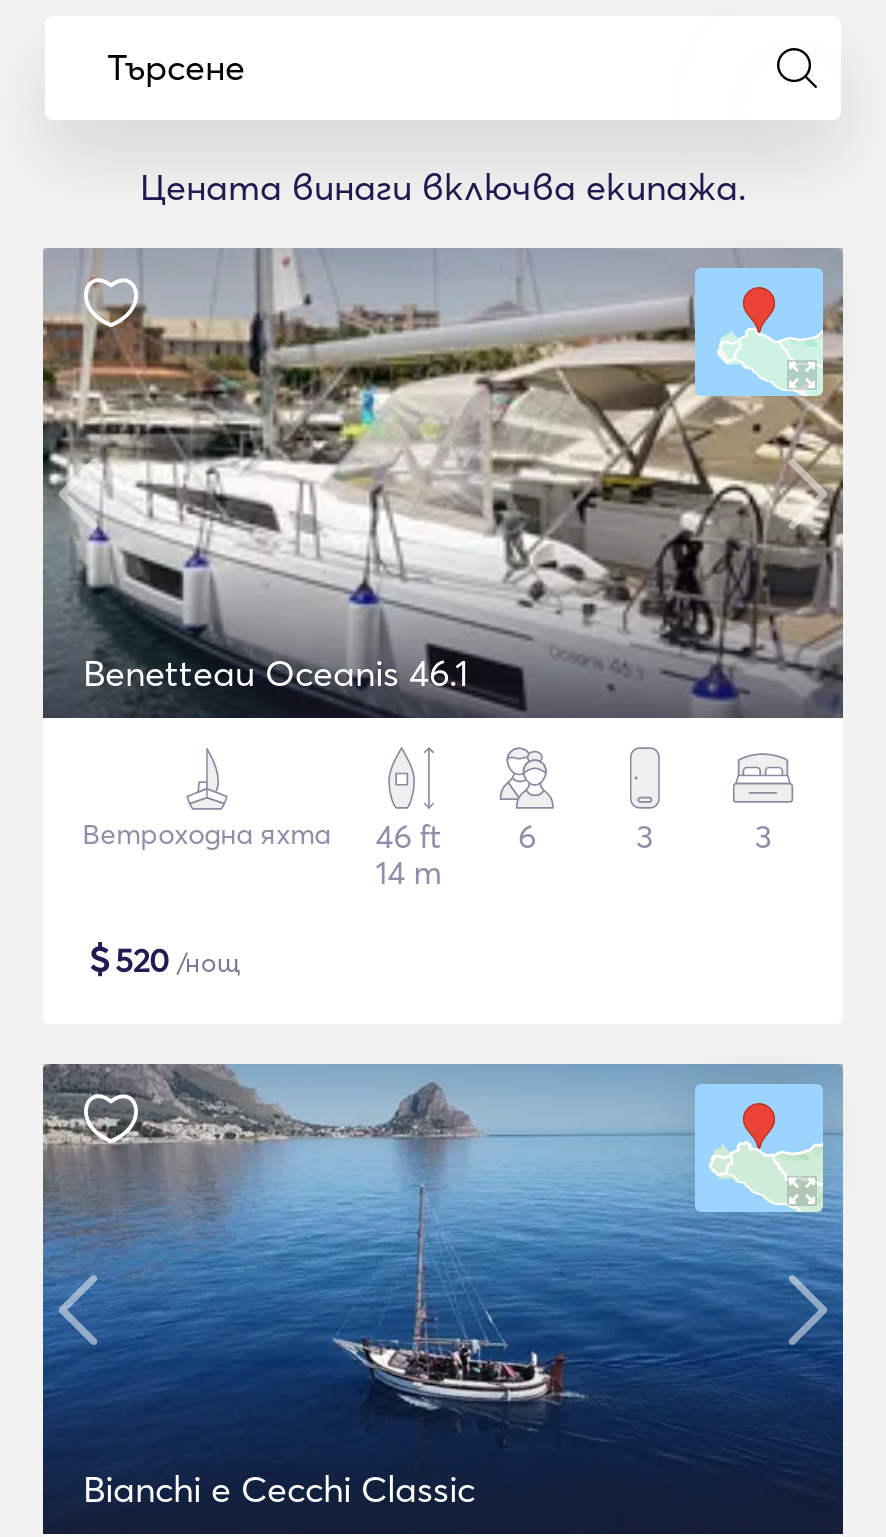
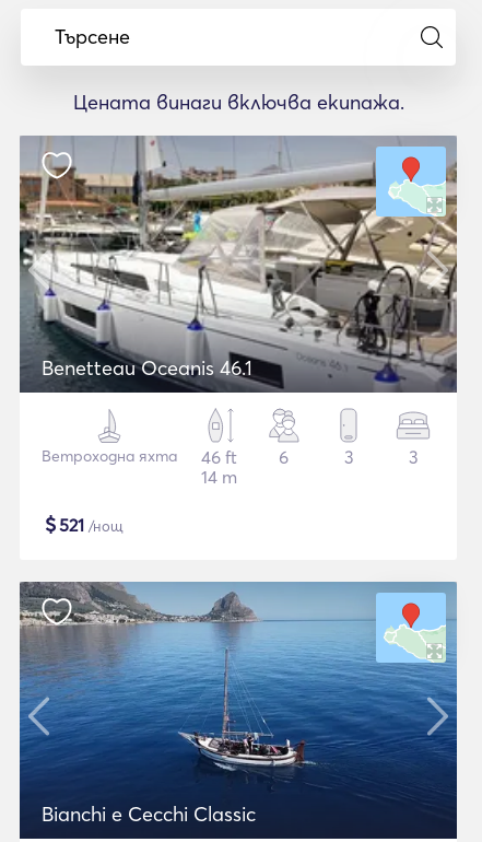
- $520 /нощ
+ $521 /нощ
